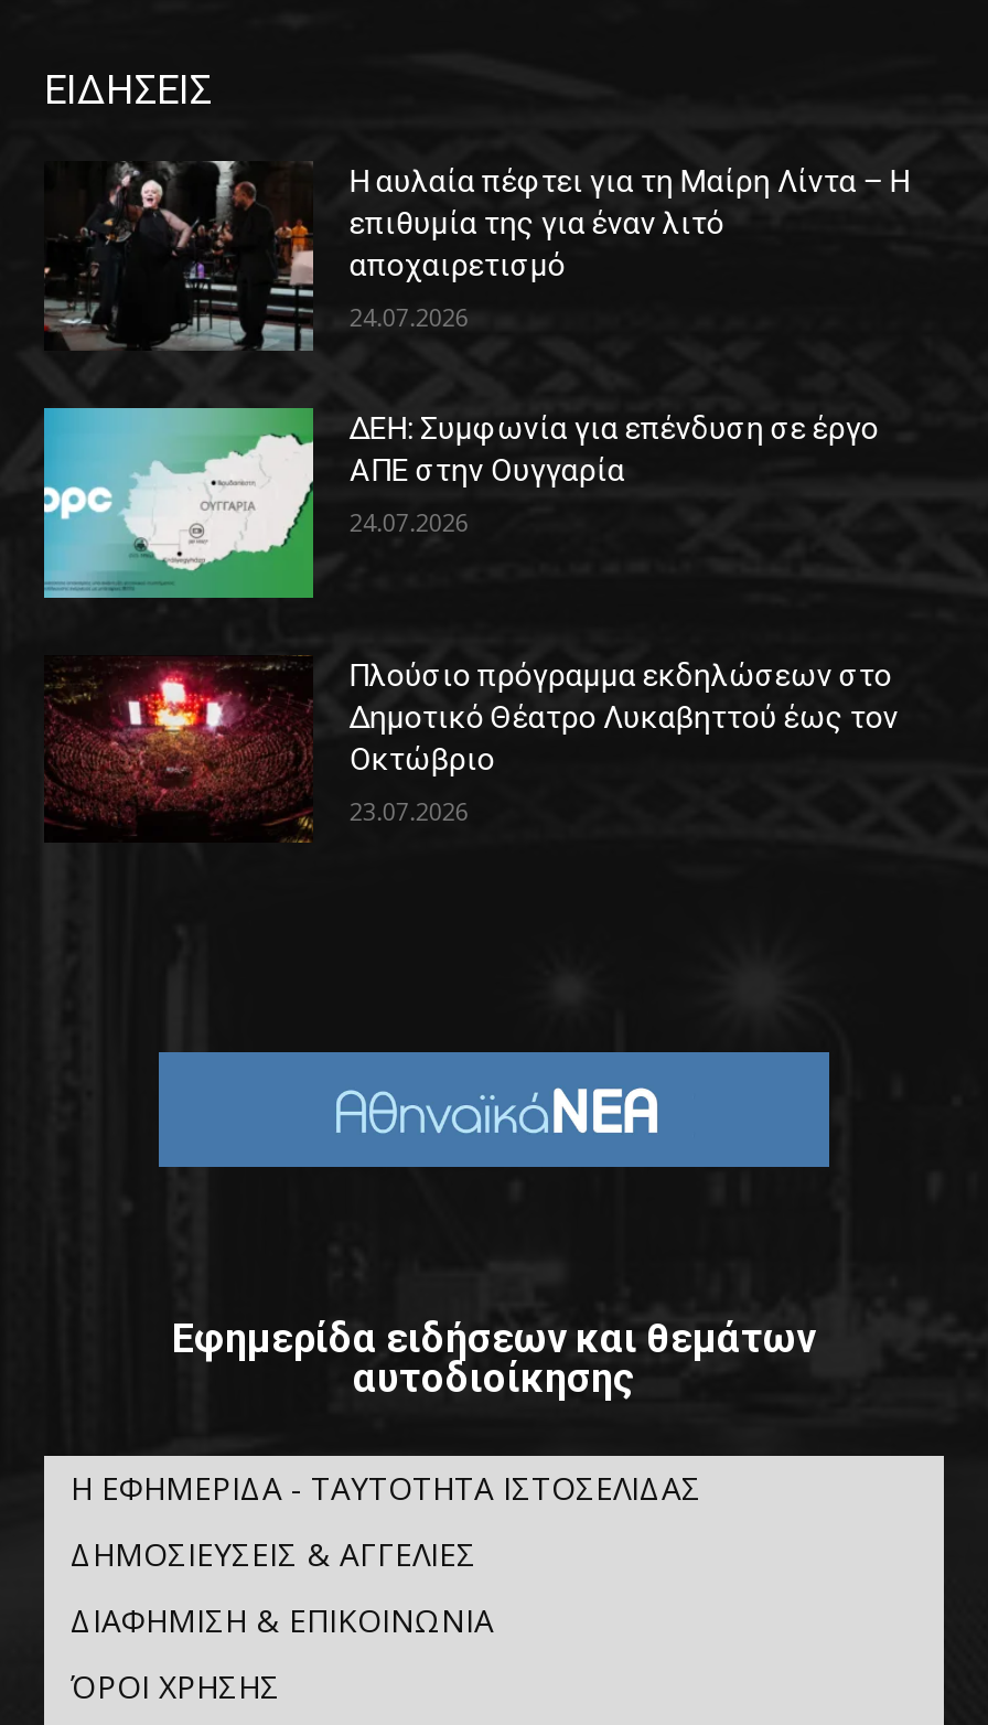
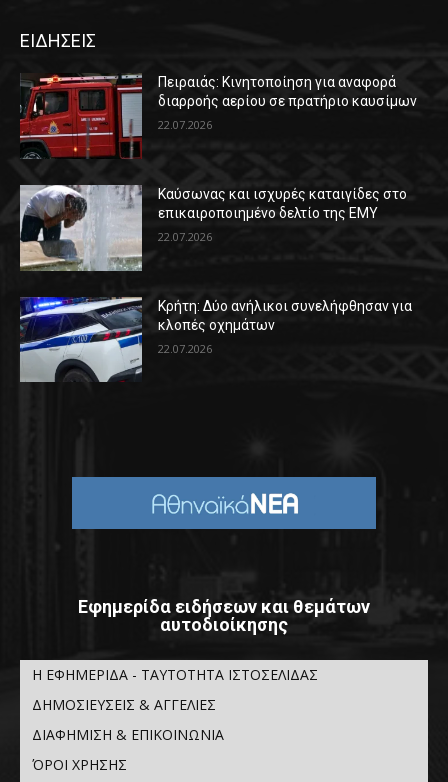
- [image]
- Η αυλαία πέφτει για τη Μαίρη Λίντα – Η
- επιθυμία της για έναν λιτό
- αποχαιρετισμό
+ [image]
+ Πειραιάς: Κινητοποίηση για αναφορά
+ διαρροής αερίου σε πρατήριο καυσίμων

- 24.07.2026
+ 22.07.2026

- [image]
- ΔΕΗ: Συμφωνία για επένδυση σε έργο
- ΑΠΕ στην Ουγγαρία
+ [image]
+ Καύσωνας και ισχυρές καταιγίδες στο
+ επικαιροποιημένο δελτίο της ΕΜΥ

- 24.07.2026
+ 22.07.2026

- [image]
- Πλούσιο πρόγραμμα εκδηλώσεων στο
- Δημοτικό Θέατρο Λυκαβηττού έως τον
- Οκτώβριο
+ [image]
+ Κρήτη: Δύο ανήλικοι συνελήφθησαν για
+ κλοπές οχημάτων

- 23.07.2026
+ 22.07.2026
